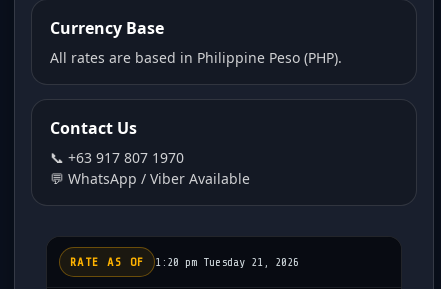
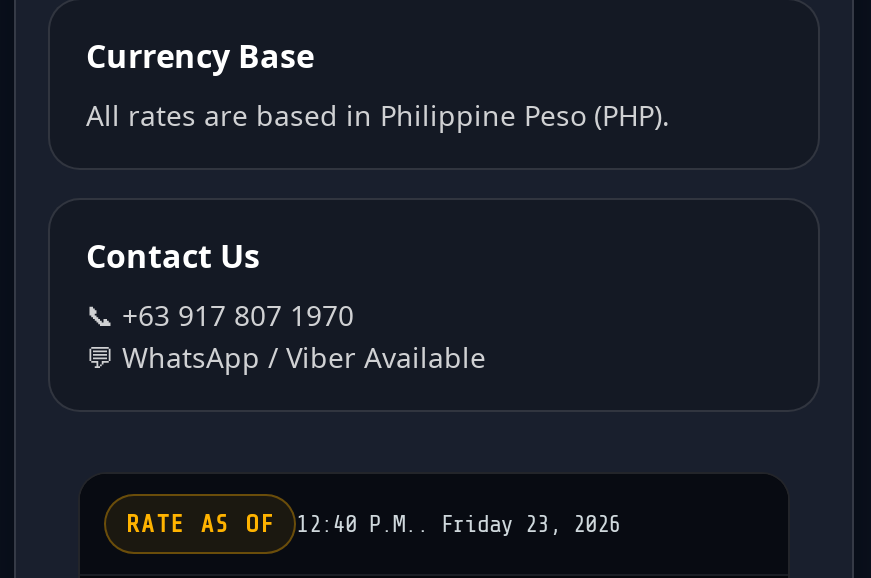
- RATE AS OF 1:20 pm Tuesday 21, 2026
+ RATE AS OF 12:40 P.M.. Friday 23, 2026
